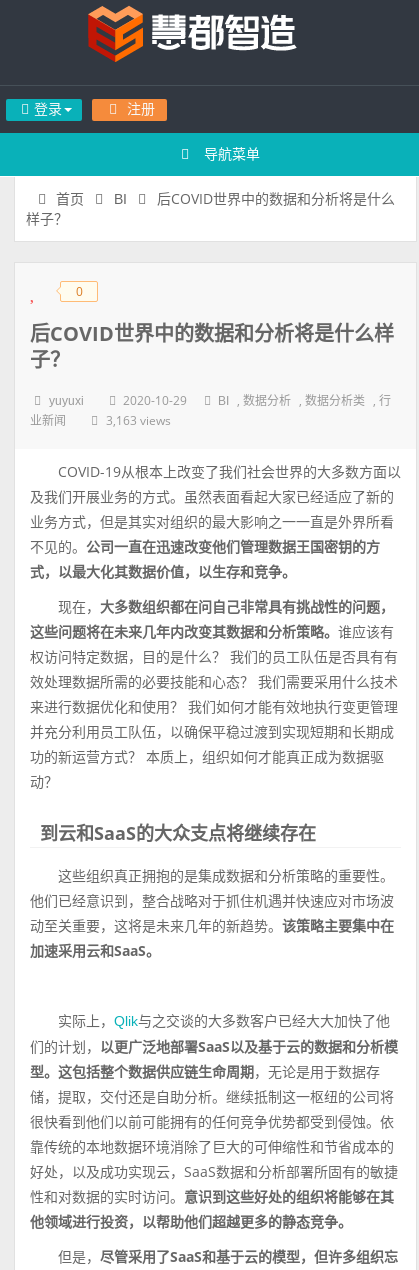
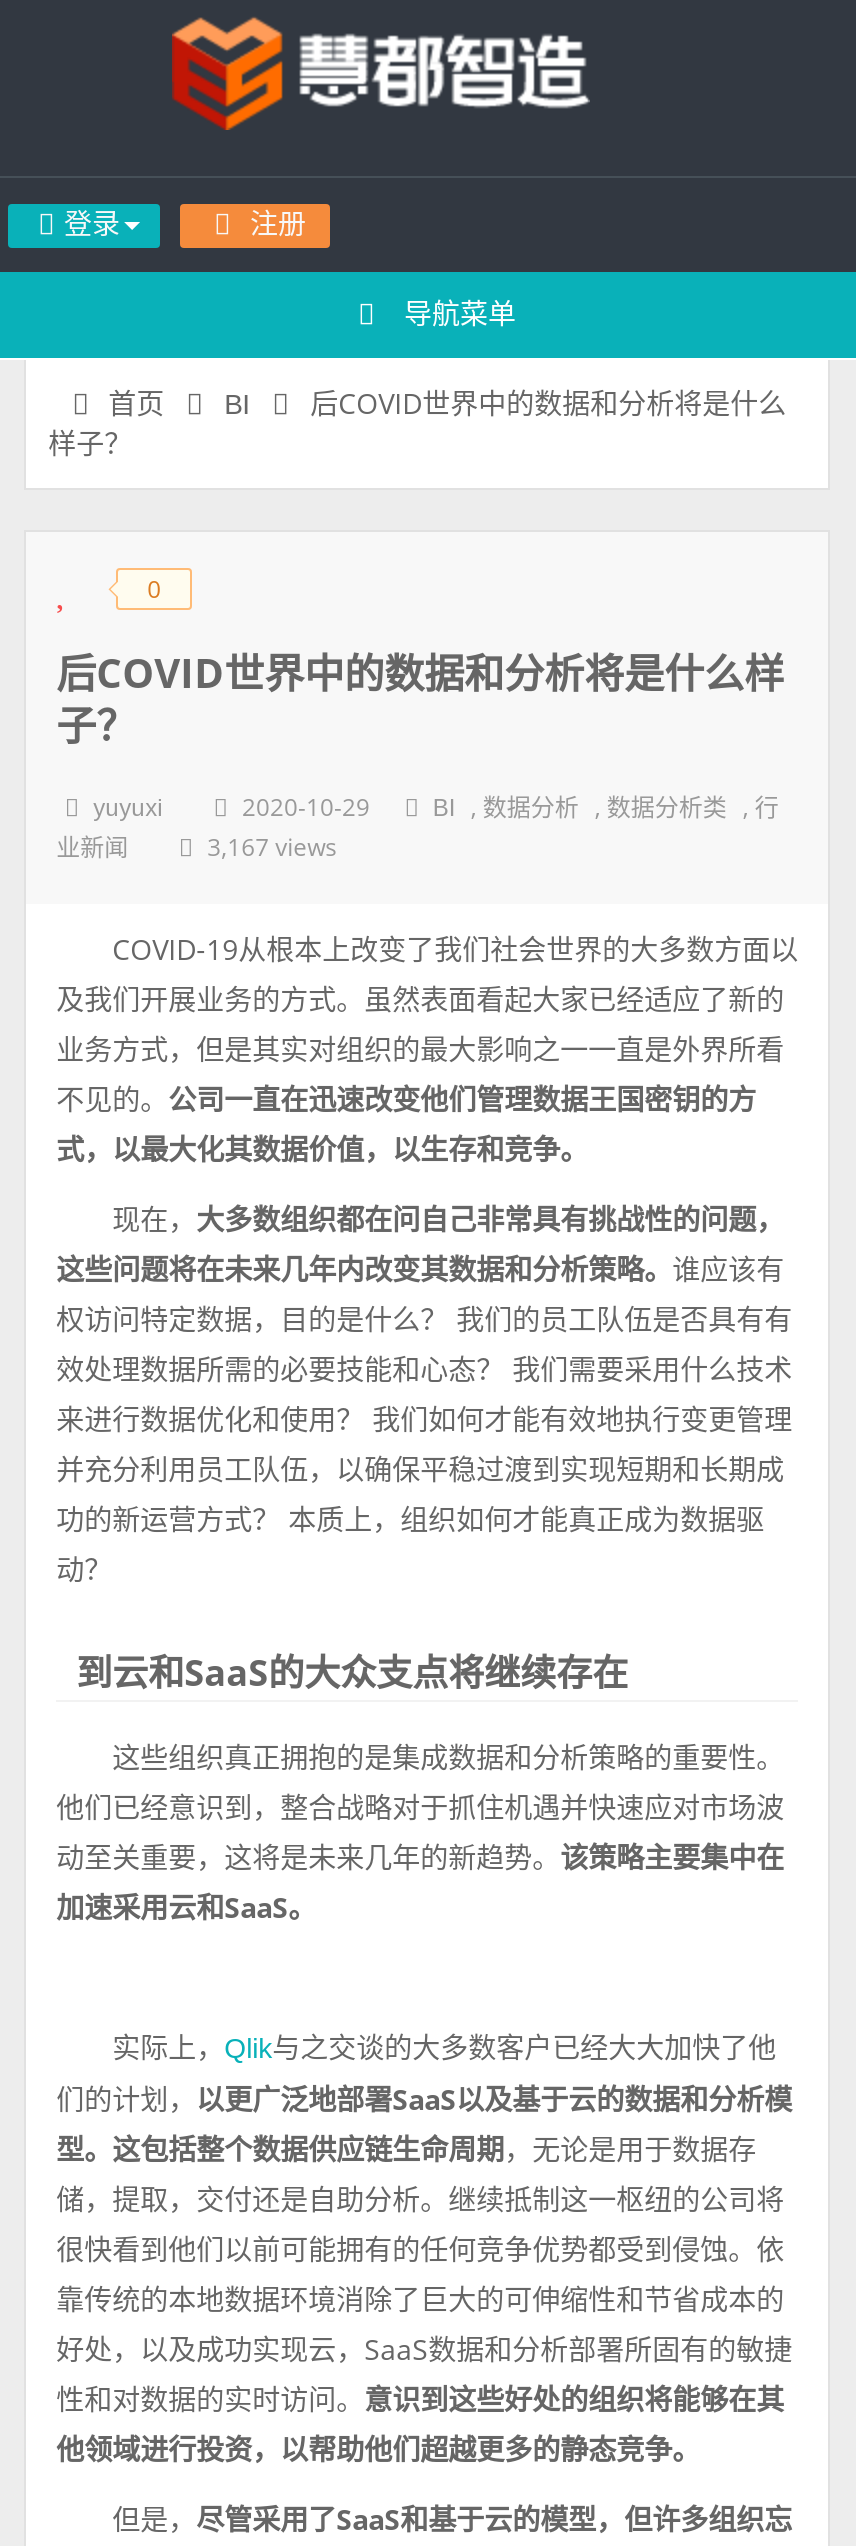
- 3,163 views
+ 3,167 views
